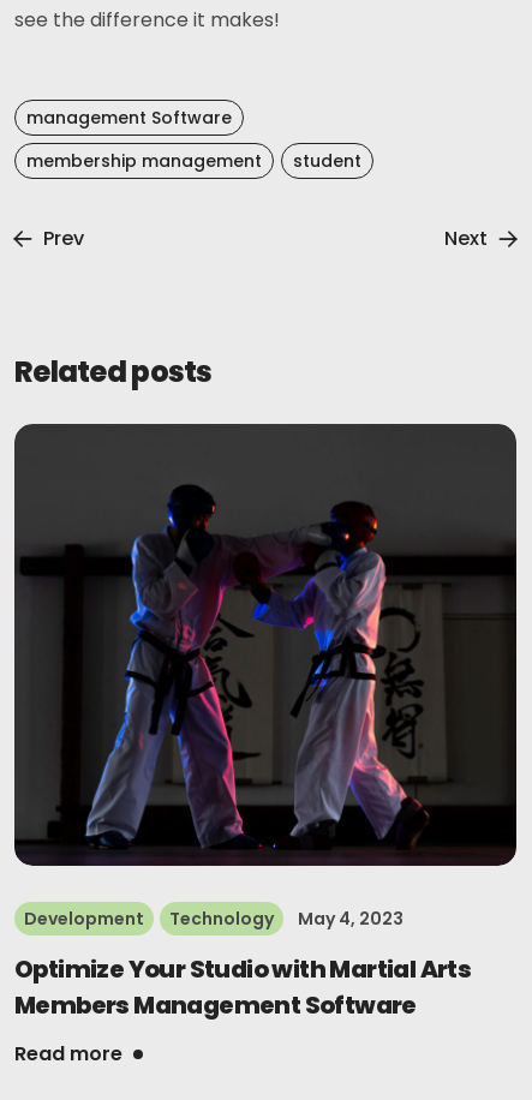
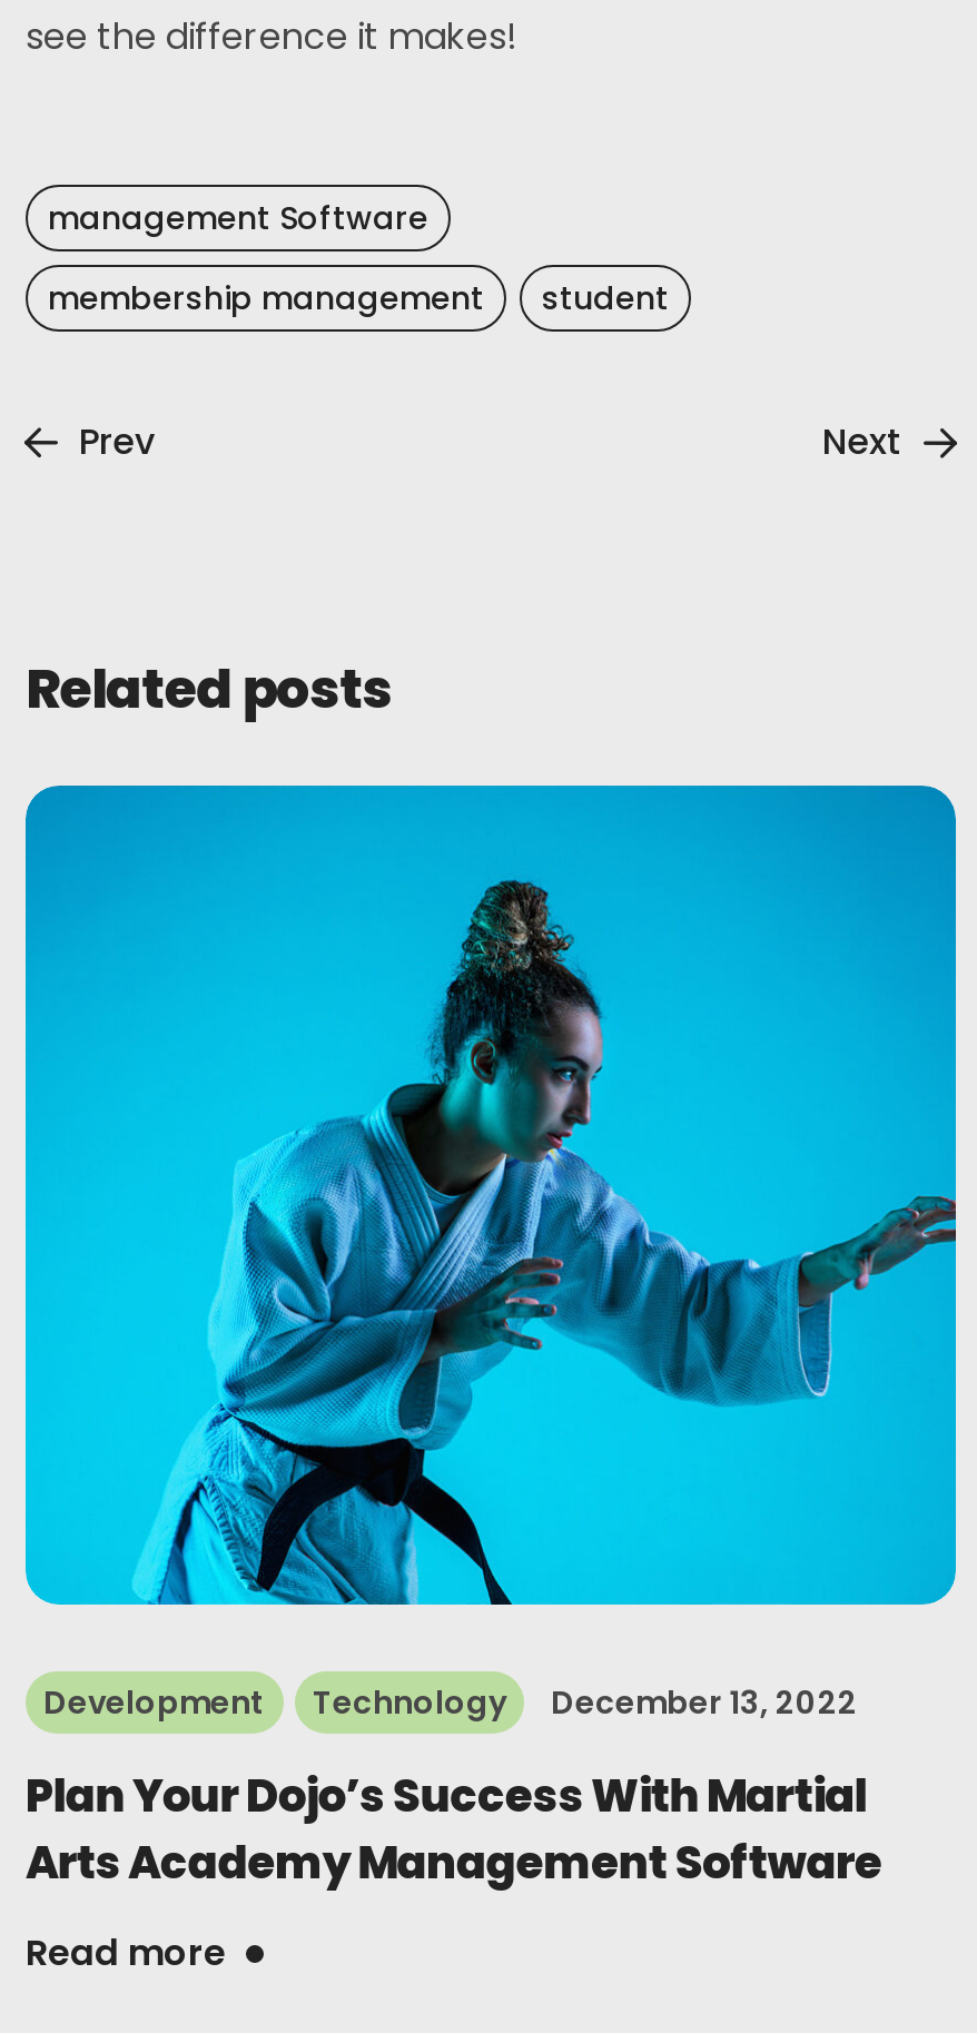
- [image]
- Development Technology May 4, 2023
+ [image]
+ Development Technology December 13, 2022

- Optimize Your Studio with Martial Arts
- Members Management Software
+ Plan Your Dojo’s Success With Martial
+ Arts Academy Management Software
